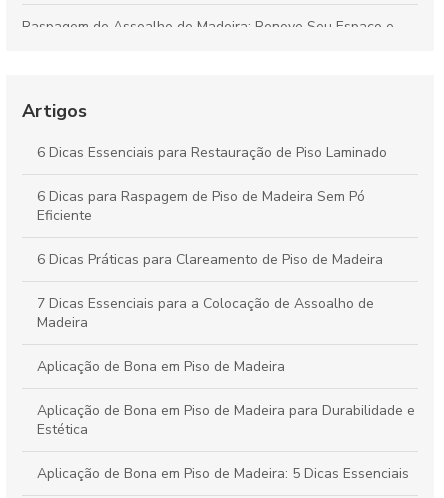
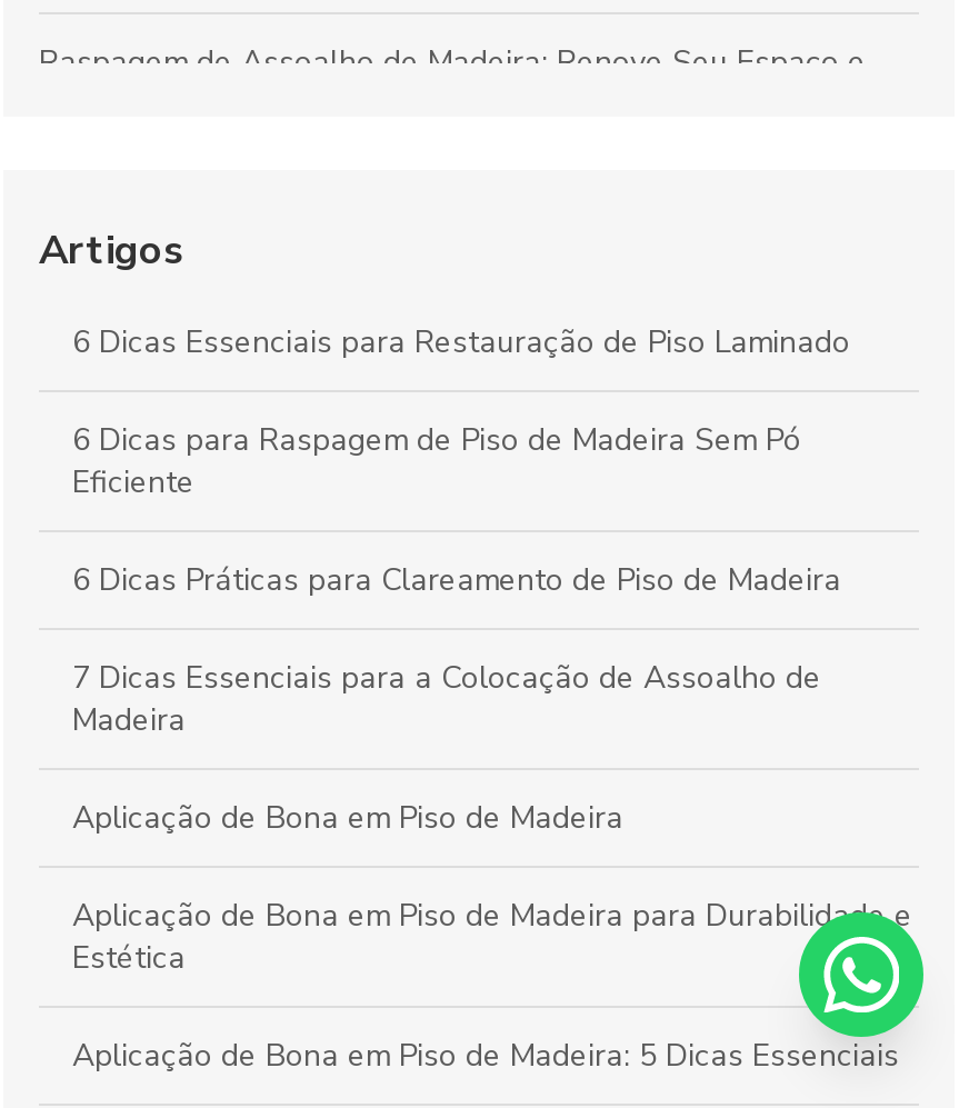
+ [image]
